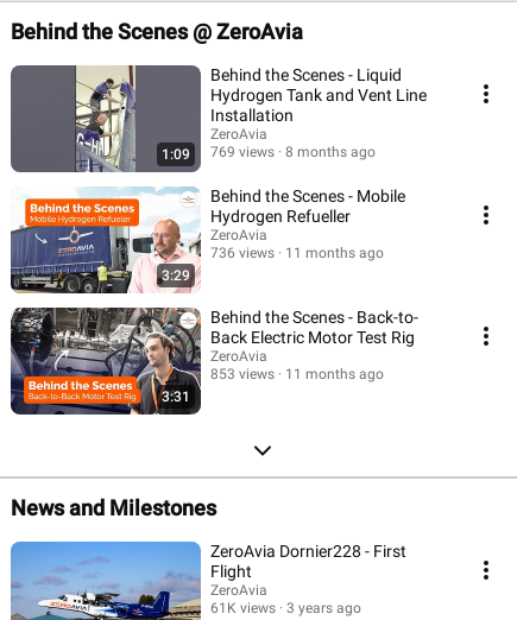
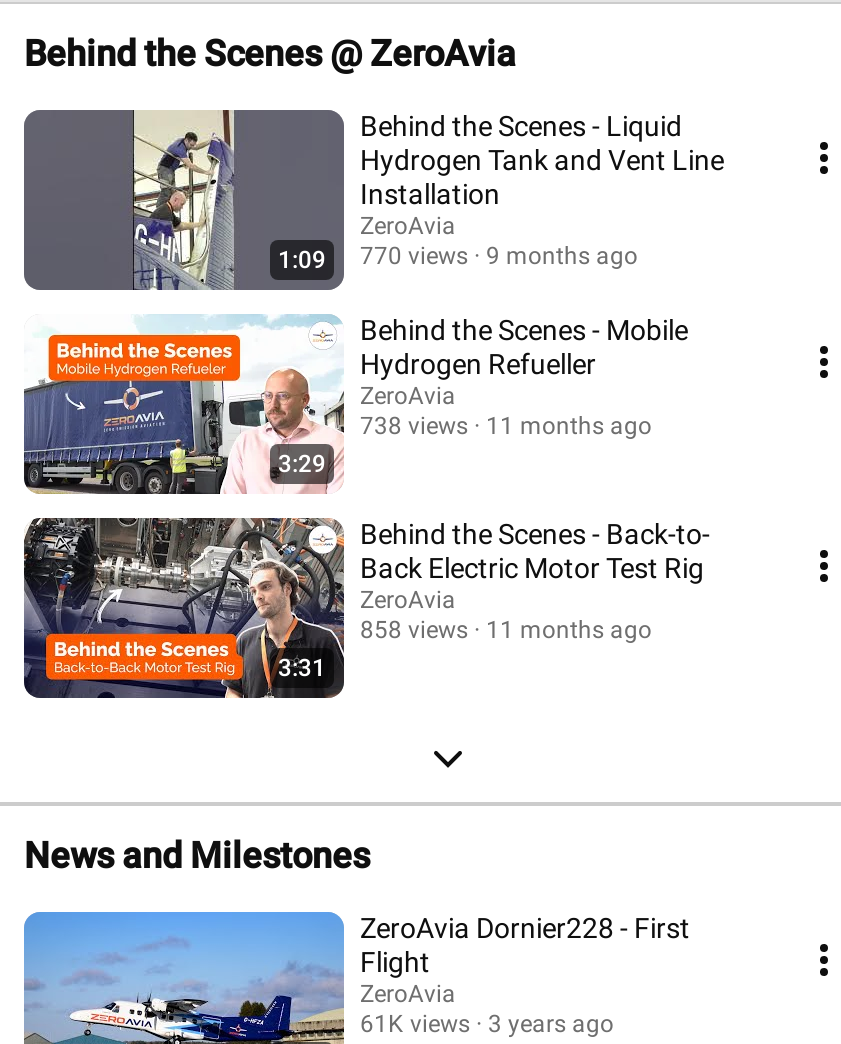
- 769 views
+ 770 views

- 8 months ago
+ 9 months ago

- 736 views 11 months ago
+ 738 views 11 months ago

- 853 views 11 months ago
+ 858 views 11 months ago
